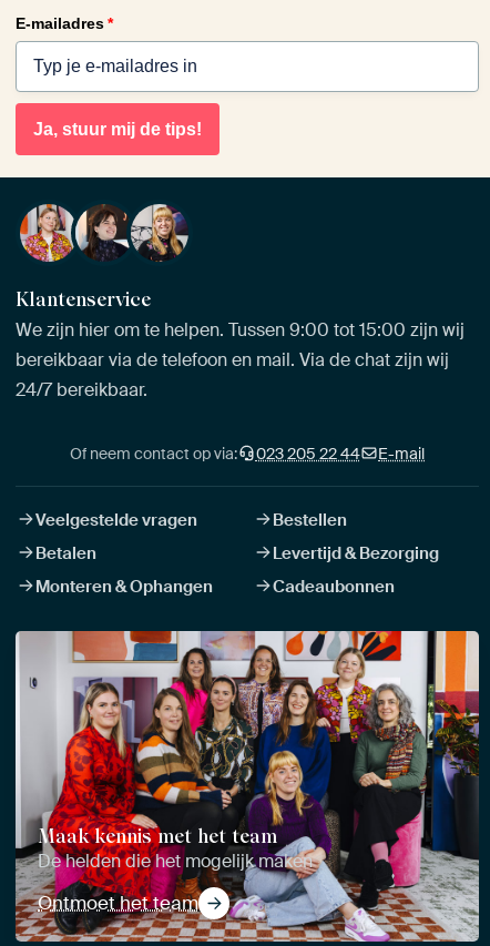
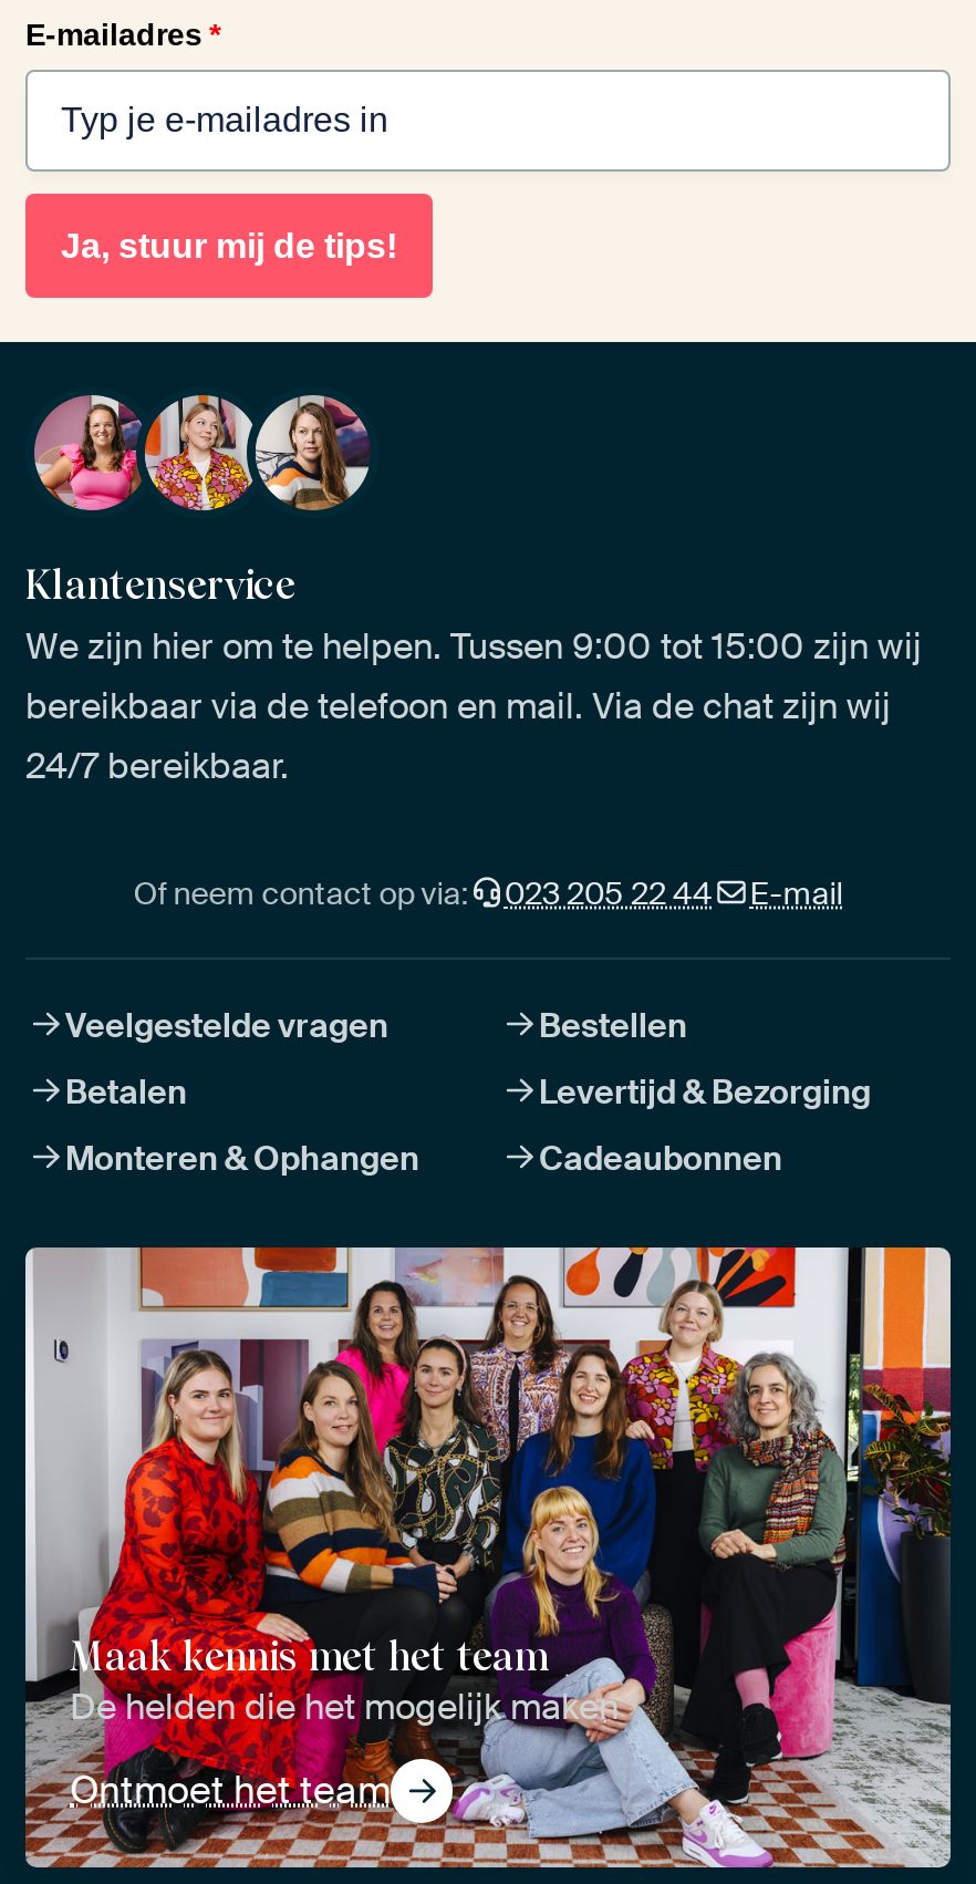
- [image]
+ [image]
